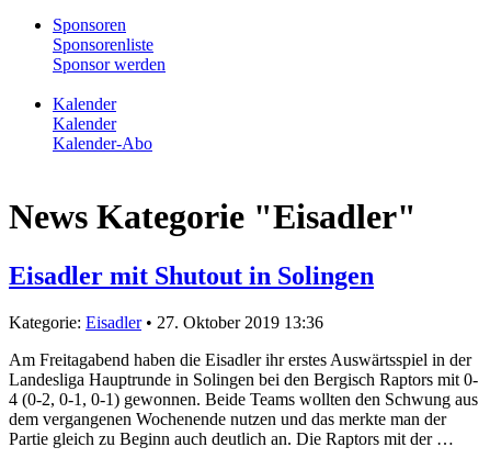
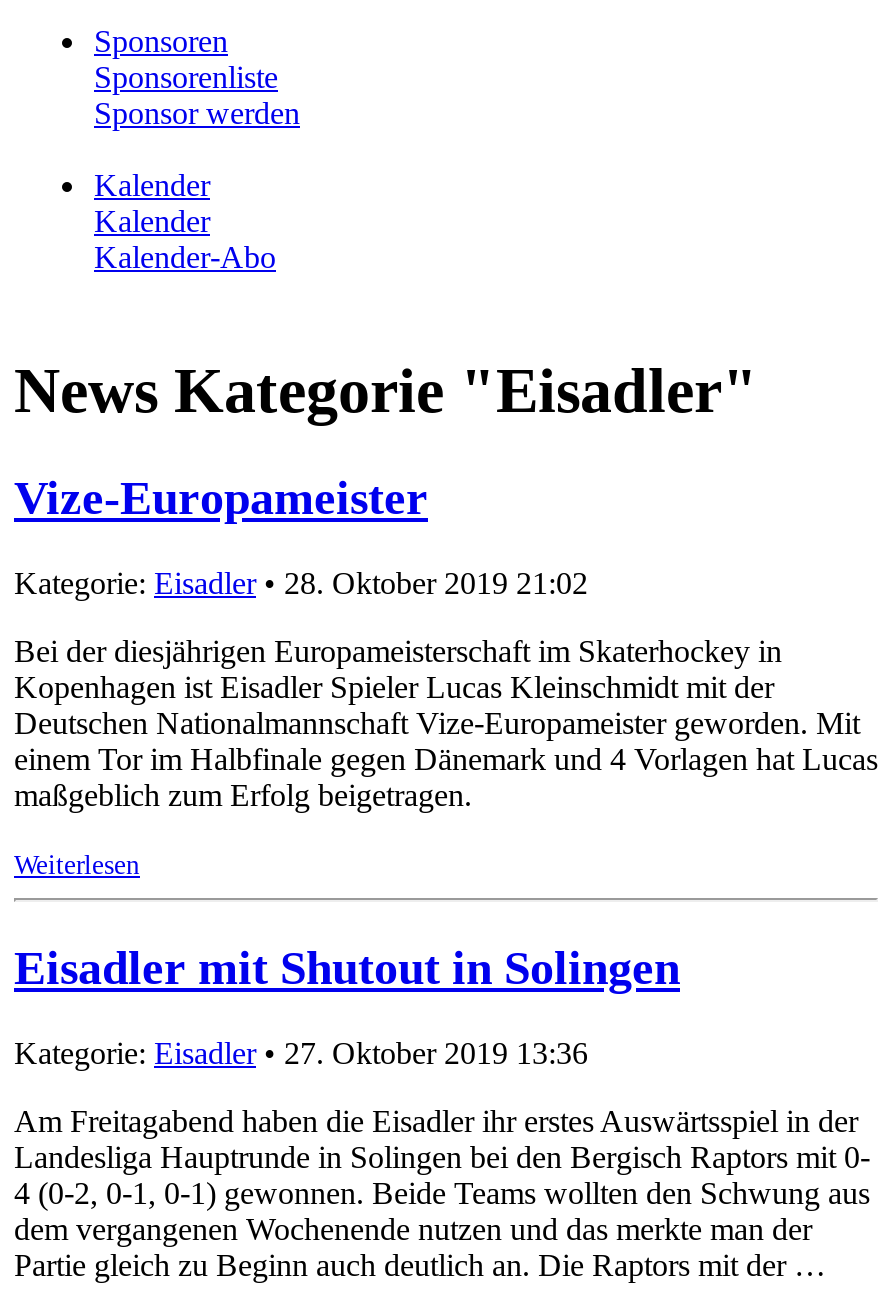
+ Vize-Europameister
+ Kategorie: Eisadler • 28. Oktober 2019 21:02
+ Bei der diesjährigen Europameisterschaft im Skaterhockey in
+ Kopenhagen ist Eisadler Spieler Lucas Kleinschmidt mit der
+ Deutschen Nationalmannschaft Vize-Europameister geworden. Mit
+ einem Tor im Halbfinale gegen Dänemark und 4 Vorlagen hat Lucas
+ maßgeblich zum Erfolg beigetragen.
+ Weiterlesen
